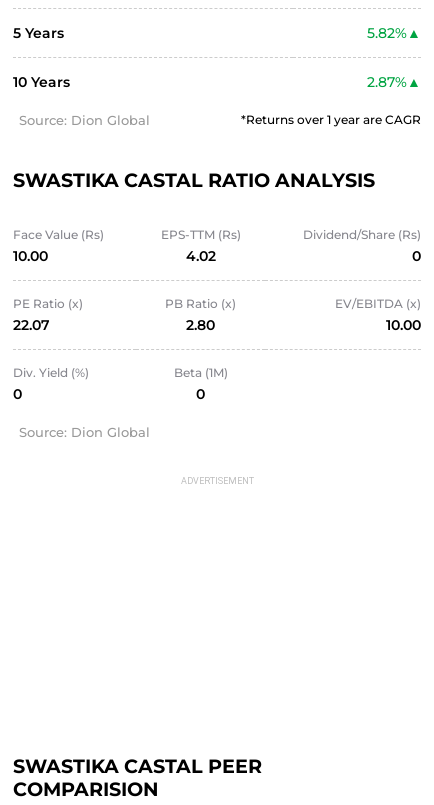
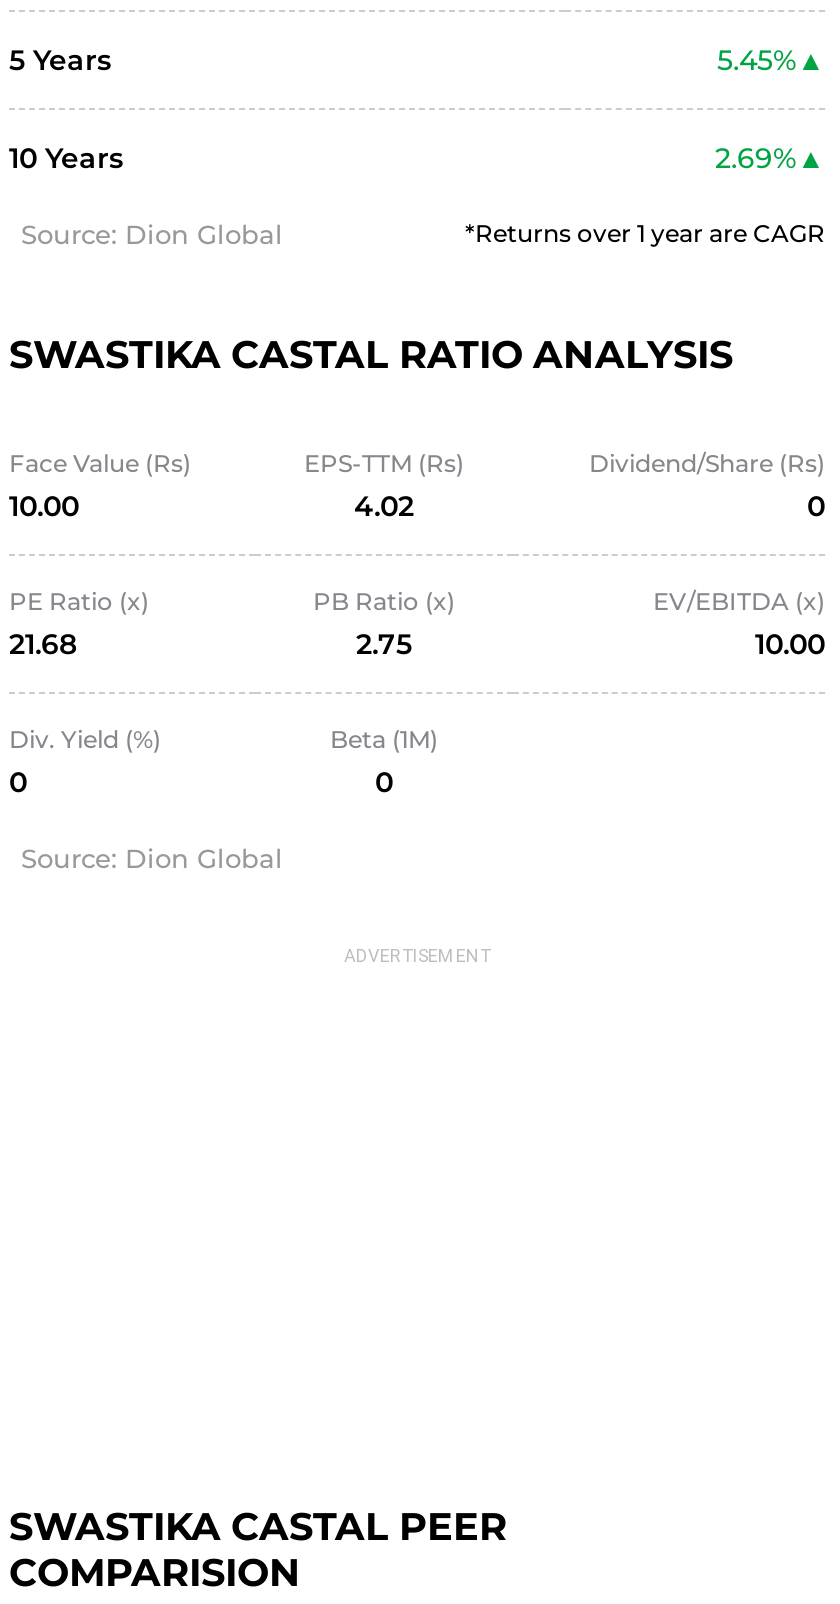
- 5.82%
+ 5.45%

- 2.87%
+ 2.69%

- 22.07
+ 21.68

- 2.80
+ 2.75
